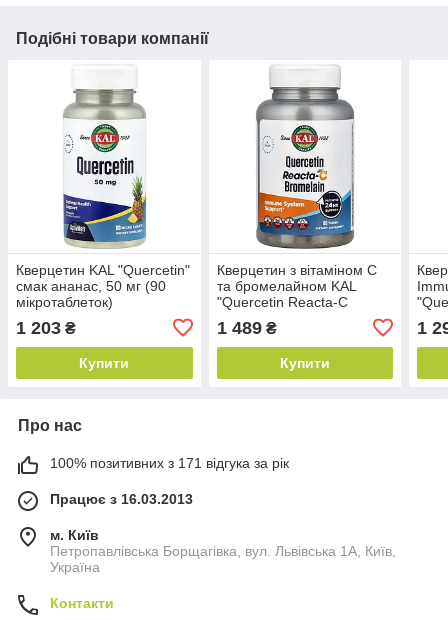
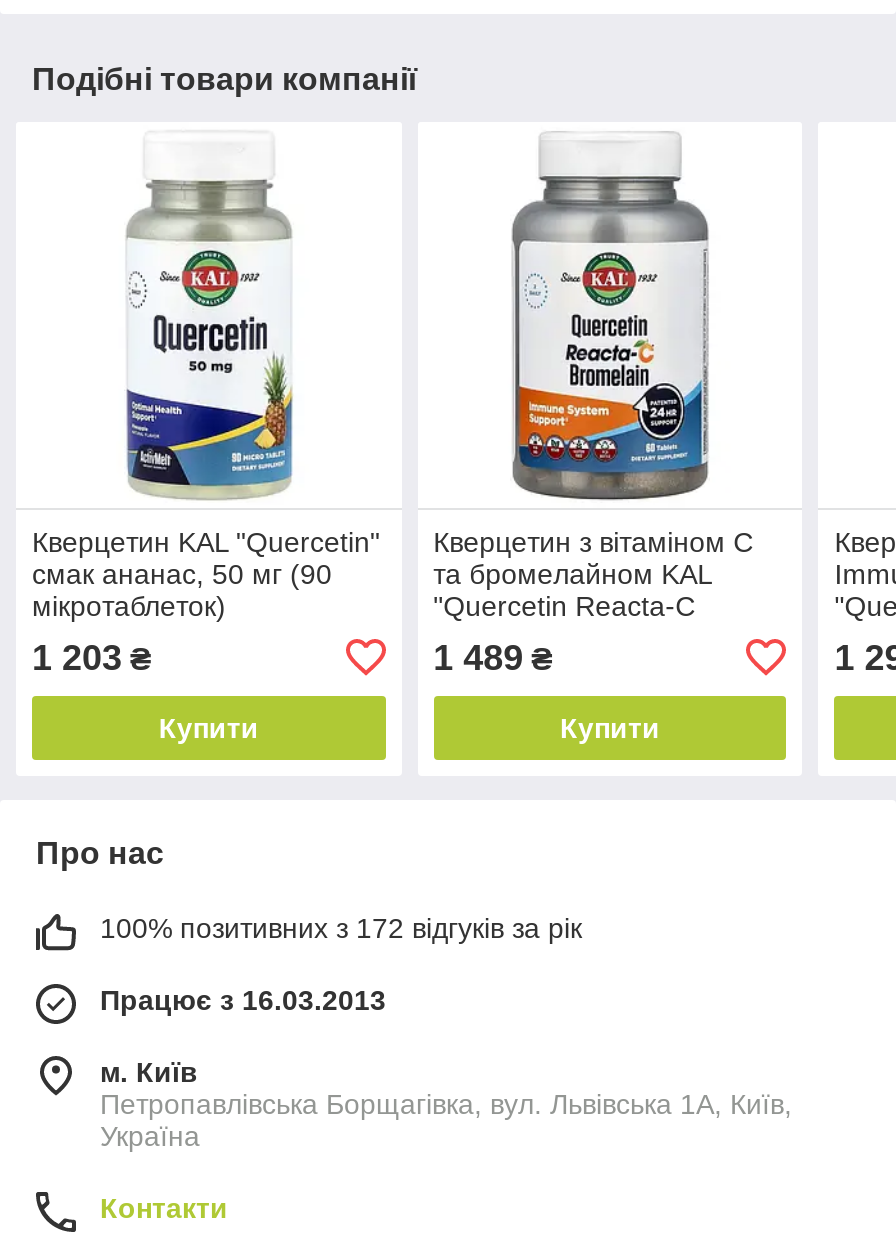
- 100% позитивних з 171 відгука за рік
+ 100% позитивних з 172 відгуків за рік
